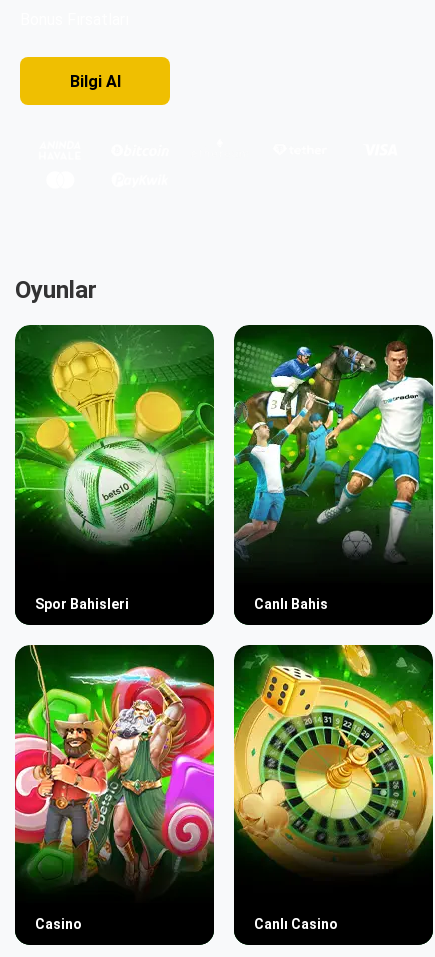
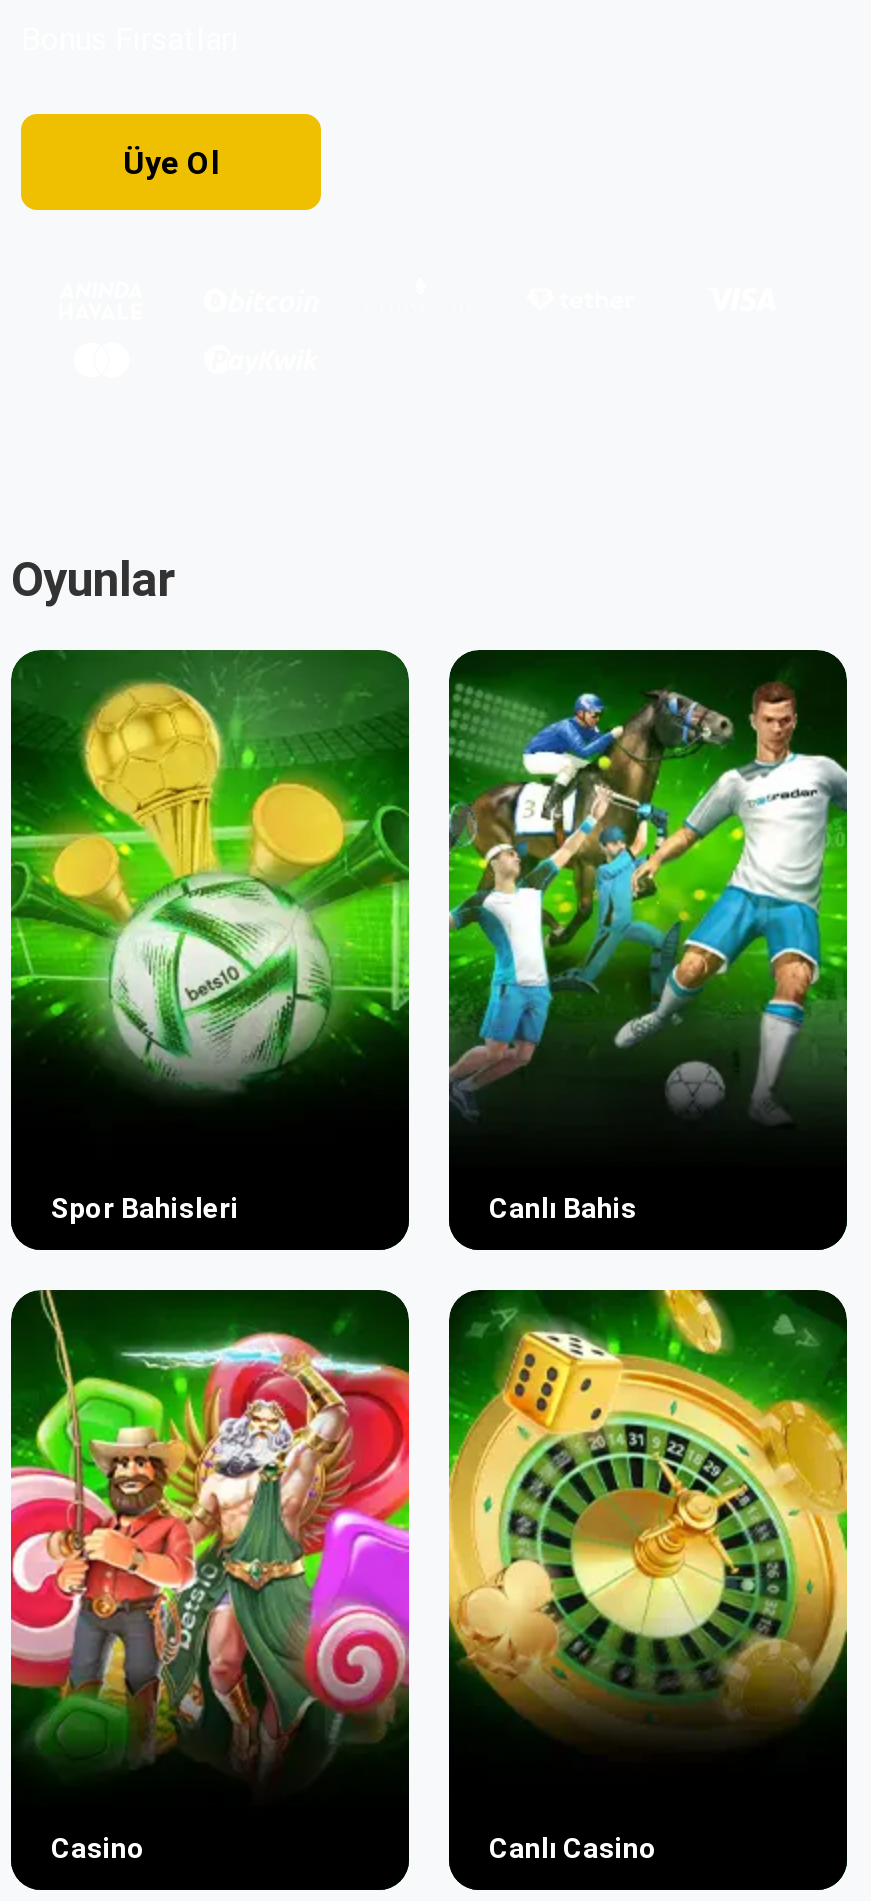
- Bilgi AI
+ Üye Ol
